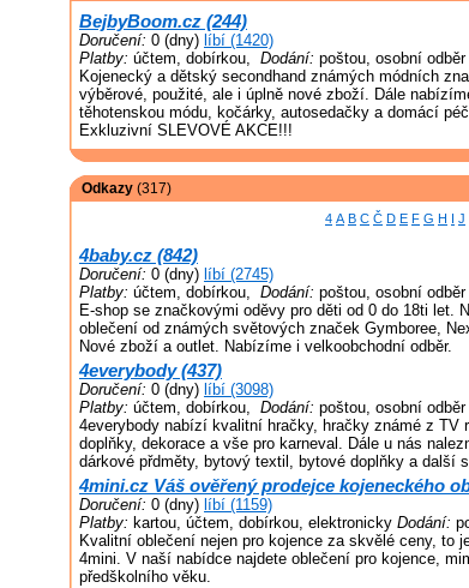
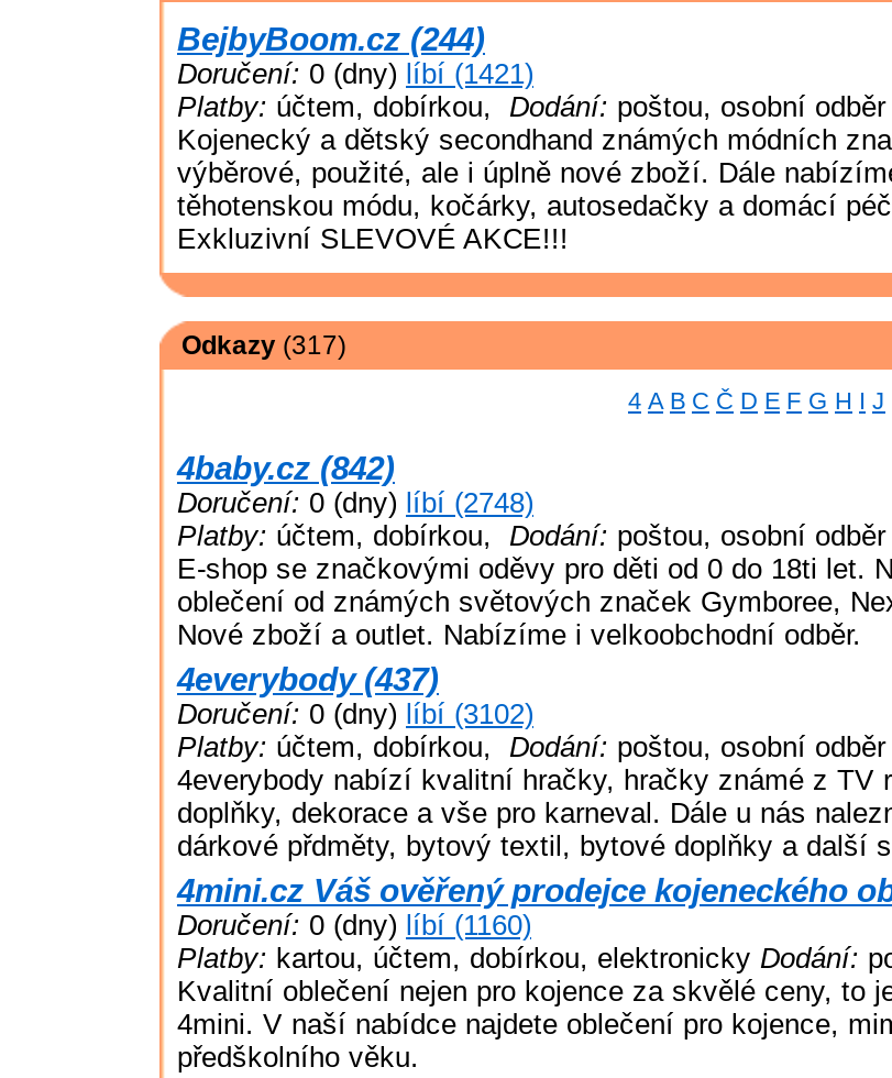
- Doručení: 0 (dny) líbí (1420)
+ Doručení: 0 (dny) líbí (1421)

- Doručení: 0 (dny) líbí (2745)
+ Doručení: 0 (dny) líbí (2748)

- Doručení: 0 (dny) líbí (3098)
+ Doručení: 0 (dny) líbí (3102)

- Doručení: 0 (dny) líbí (1159)
+ Doručení: 0 (dny) líbí (1160)
